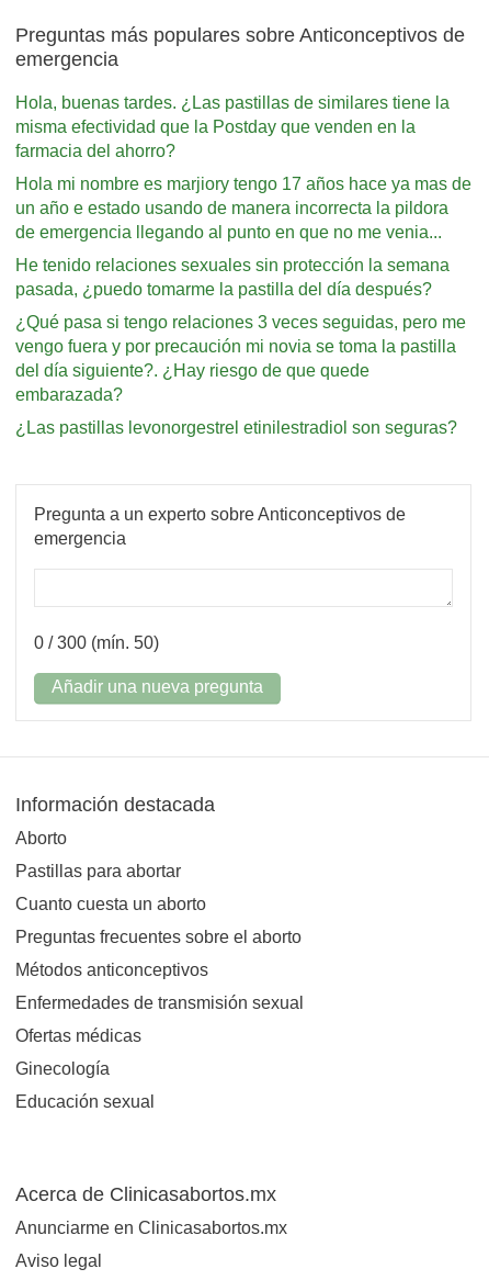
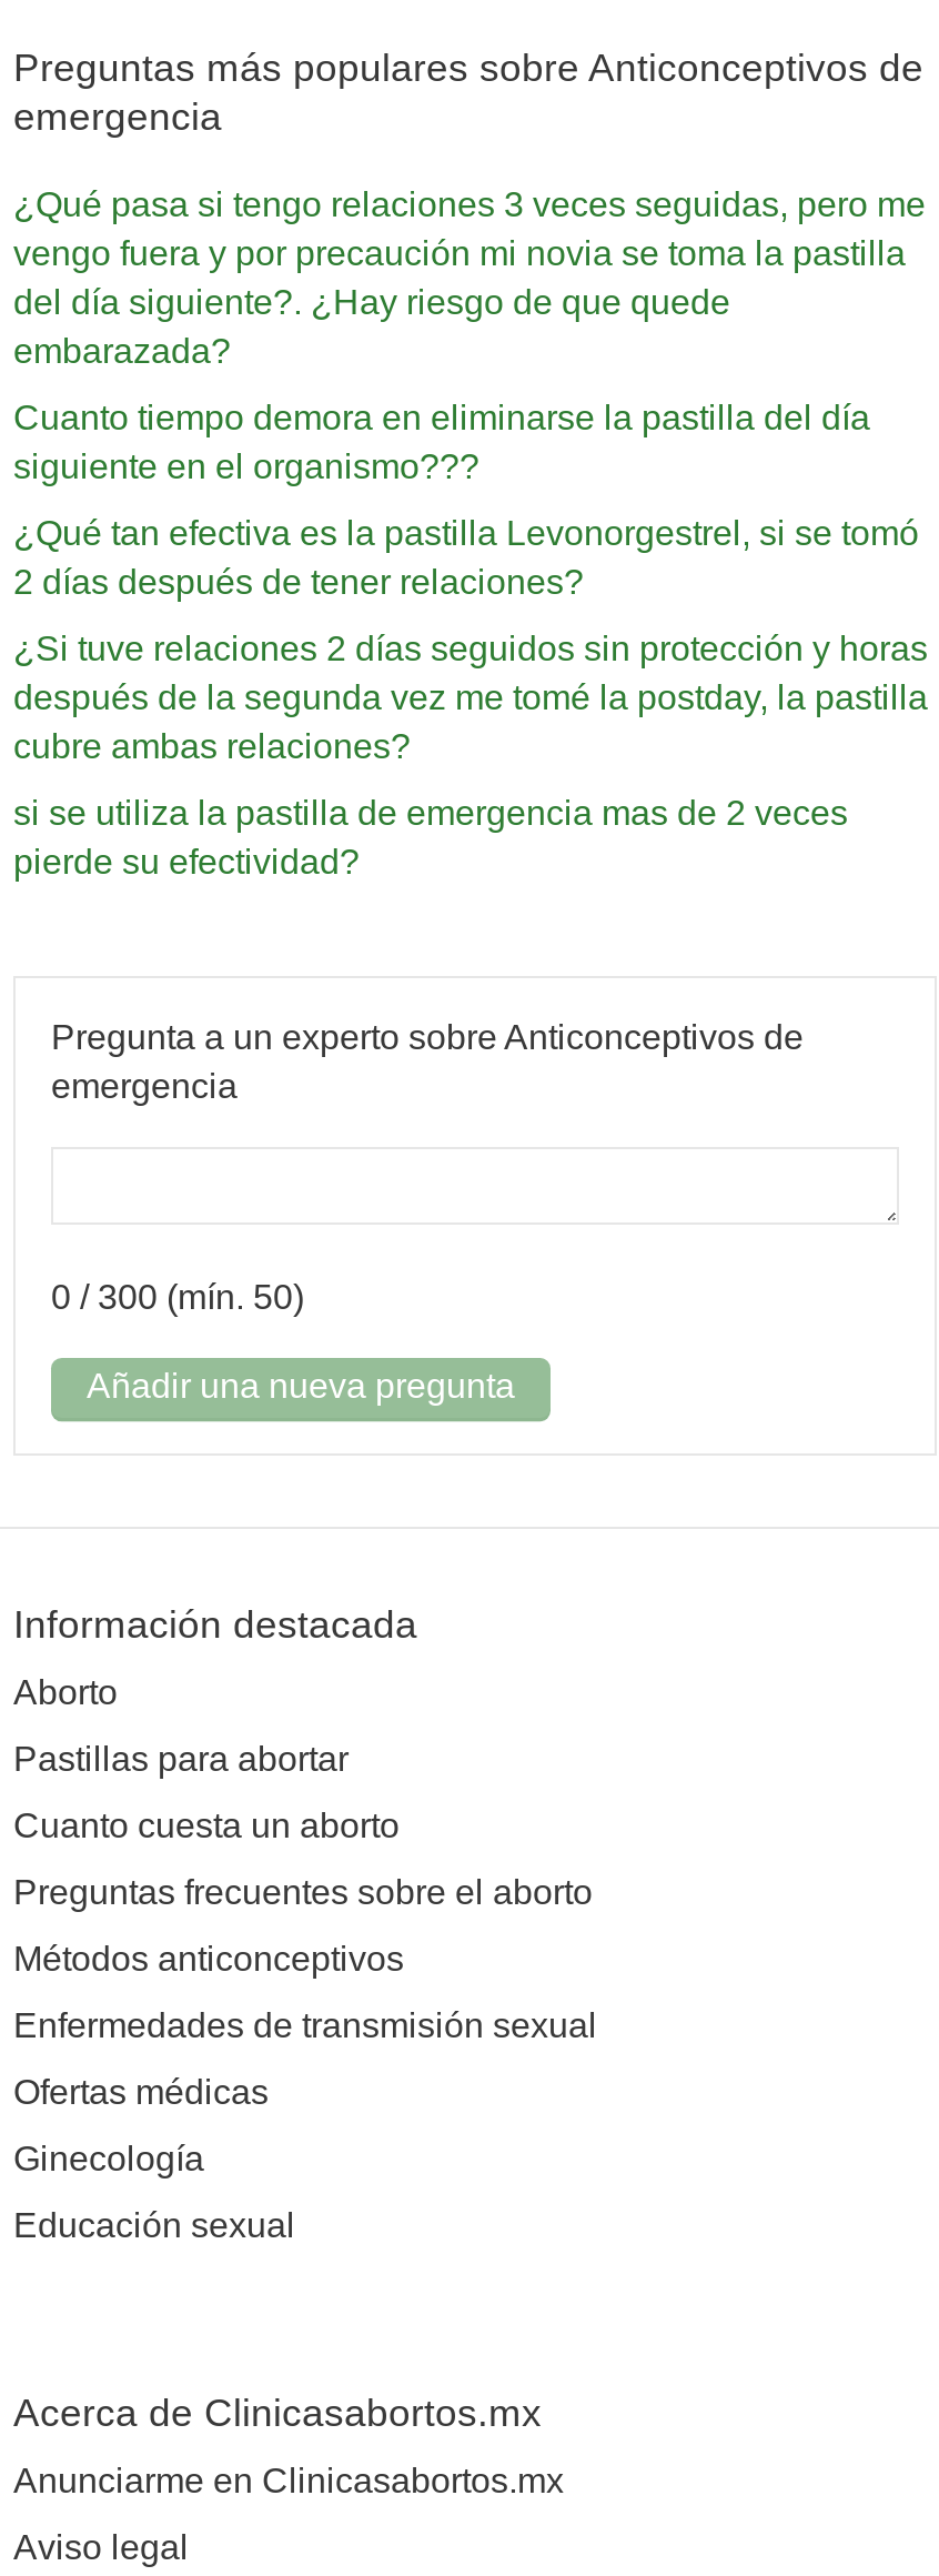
- Hola, buenas tardes. ¿Las pastillas de similares tiene la
- misma efectividad que la Postday que venden en la
- farmacia del ahorro?
- Hola mi nombre es marjiory tengo 17 años hace ya mas de
- un año e estado usando de manera incorrecta la pildora
- de emergencia llegando al punto en que no me venia...
- He tenido relaciones sexuales sin protección la semana
- pasada, ¿puedo tomarme la pastilla del día después?

moved up: ¿Qué pasa si tengo relaciones 3 veces seguidas, pero me | vengo fuera y por precaución mi novia se toma la pastilla | del día siguiente?. ¿Hay riesgo de que quede | embarazada?

- ¿Las pastillas levonorgestrel etinilestradiol son seguras?
+ Cuanto tiempo demora en eliminarse la pastilla del día
+ siguiente en el organismo???
+ ¿Qué tan efectiva es la pastilla Levonorgestrel, si se tomó
+ 2 días después de tener relaciones?
+ ¿Si tuve relaciones 2 días seguidos sin protección y horas
+ después de la segunda vez me tomé la postday, la pastilla
+ cubre ambas relaciones?
+ si se utiliza la pastilla de emergencia mas de 2 veces
+ pierde su efectividad?
